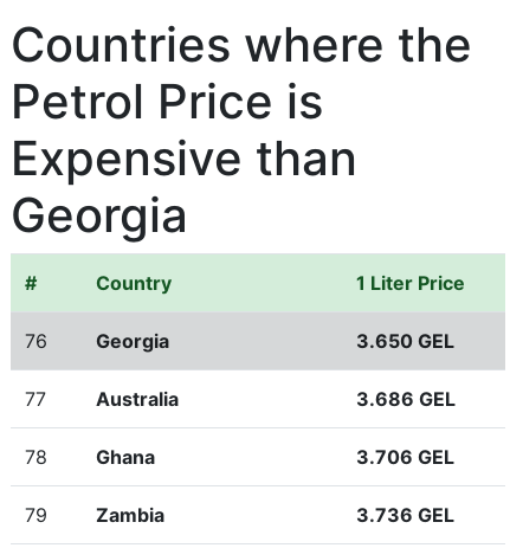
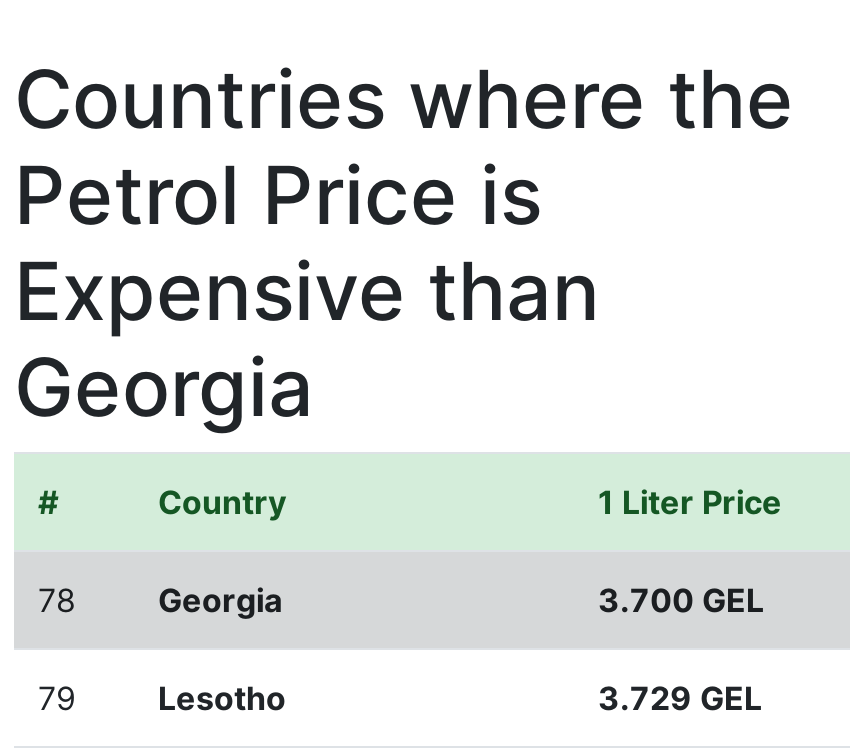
- 76
+ 78

- 3.650 GEL
- 77
- Australia
- 3.686 GEL
- 78
- Ghana
- 3.706 GEL
+ 3.700 GEL

- Zambia
- 3.736 GEL
+ Lesotho
+ 3.729 GEL
